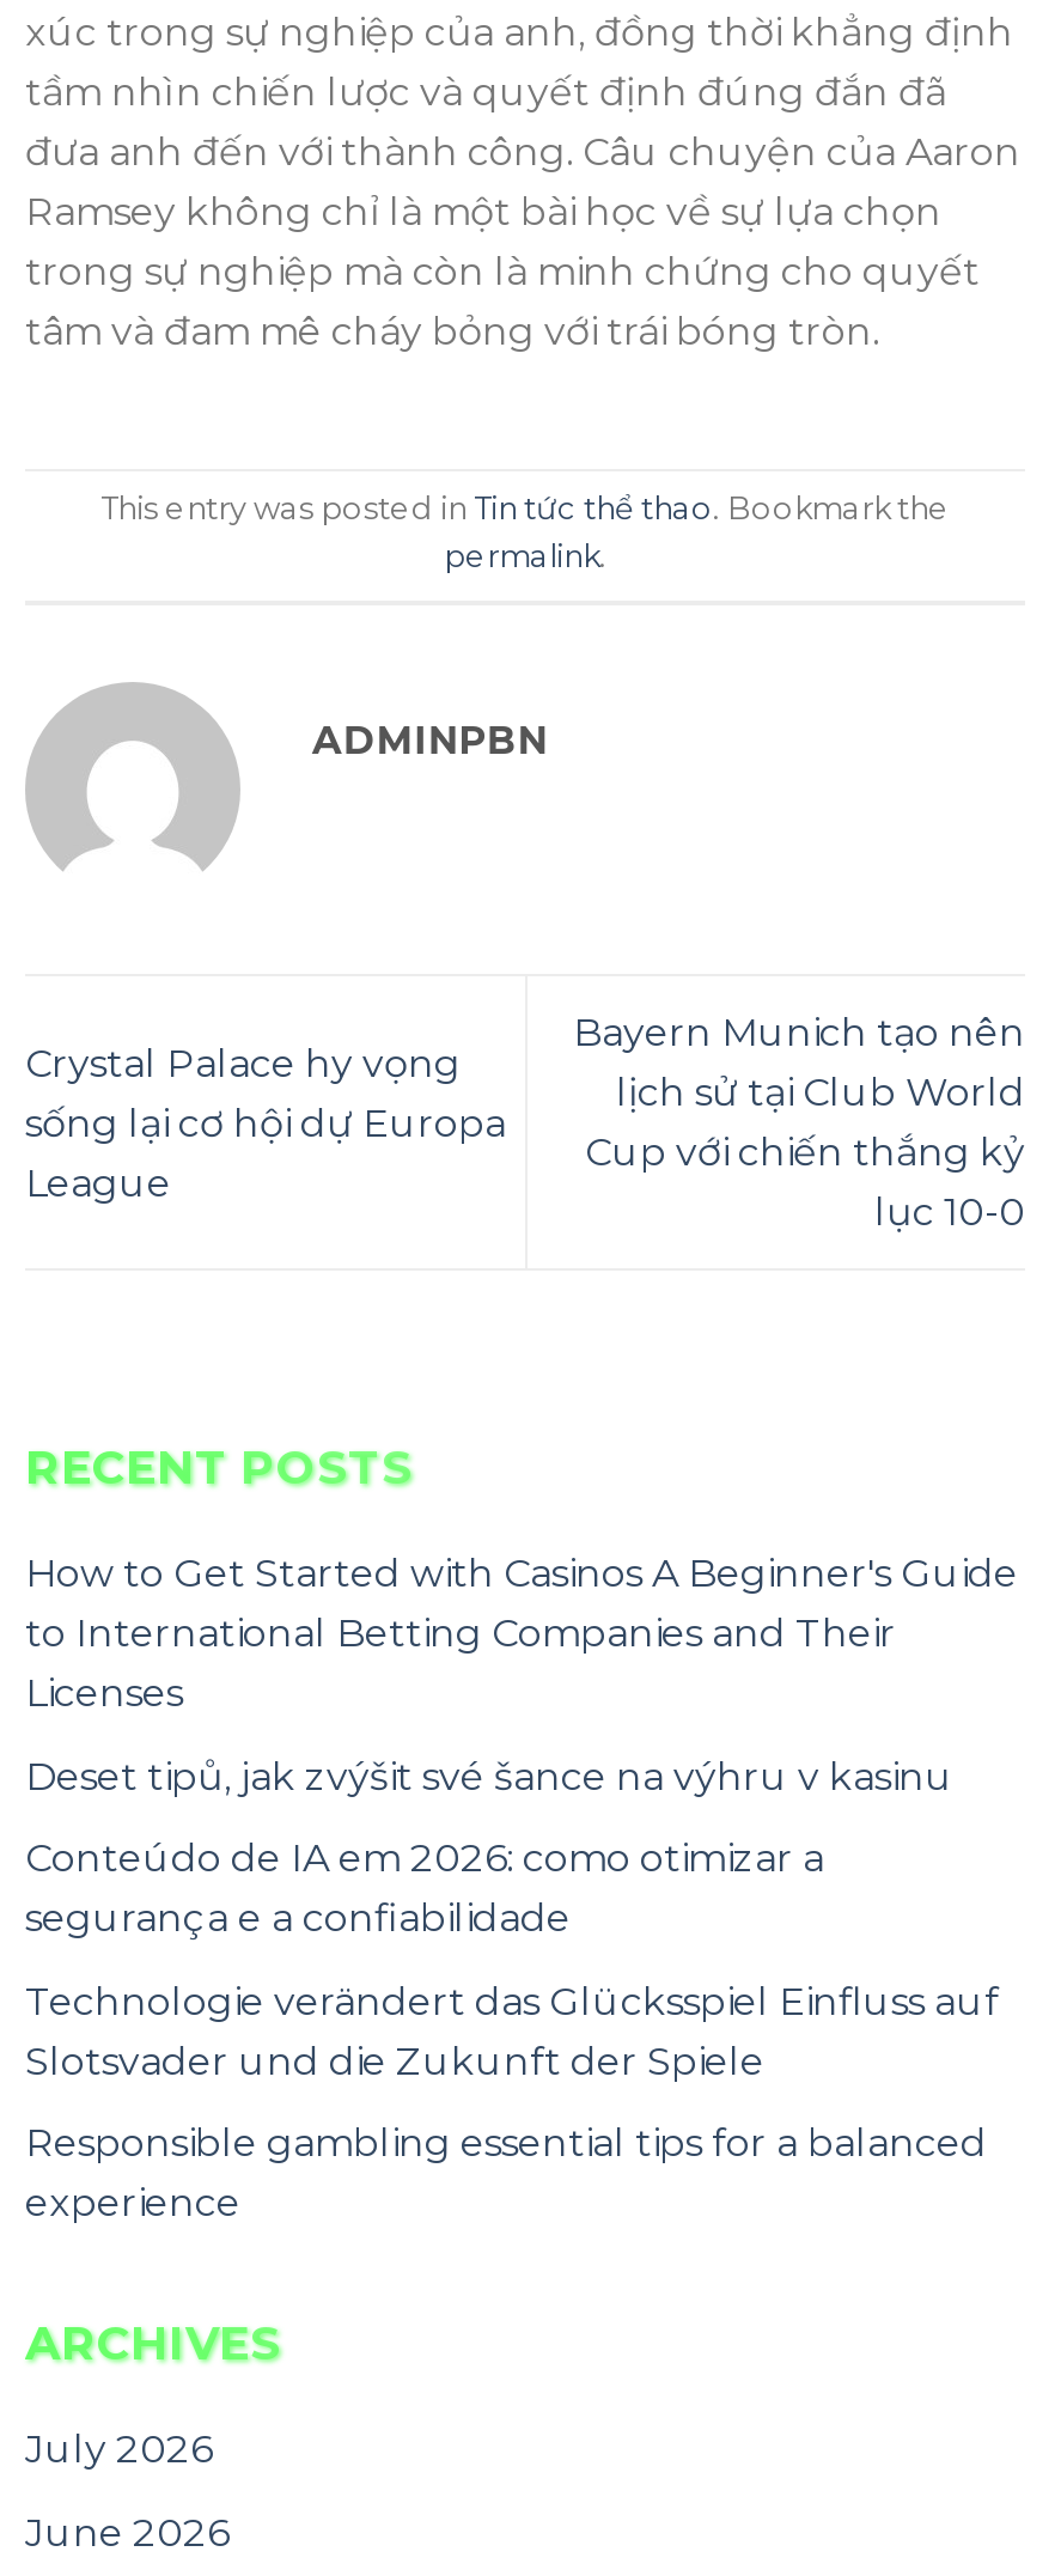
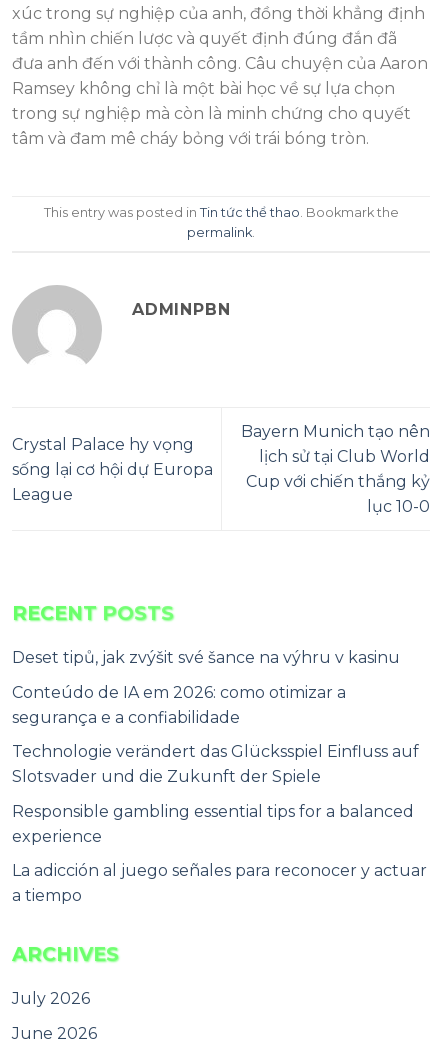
- How to Get Started with Casinos A Beginner's Guide
- to International Betting Companies and Their
- Licenses

moved up: Deset tipů, jak zvýšit své šance na výhru v kasinu | Conteúdo de IA em 2026: como otimizar a | segurança e a confiabilidade | Technologie verändert das Glücksspiel Einfluss auf | Slotsvader und die Zukunft der Spiele | Responsible gambling essential tips for a balanced | experience

+ La adicción al juego señales para reconocer y actuar
+ a tiempo
